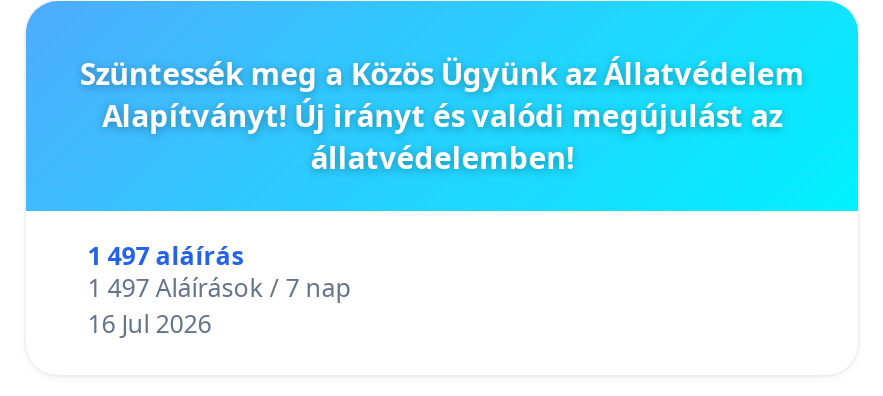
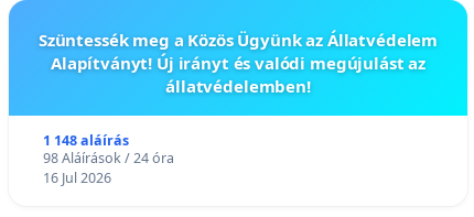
- 1 497 aláírás
+ 1 148 aláírás

- 1 497 Aláírások / 7 nap
+ 98 Aláírások / 24 óra
